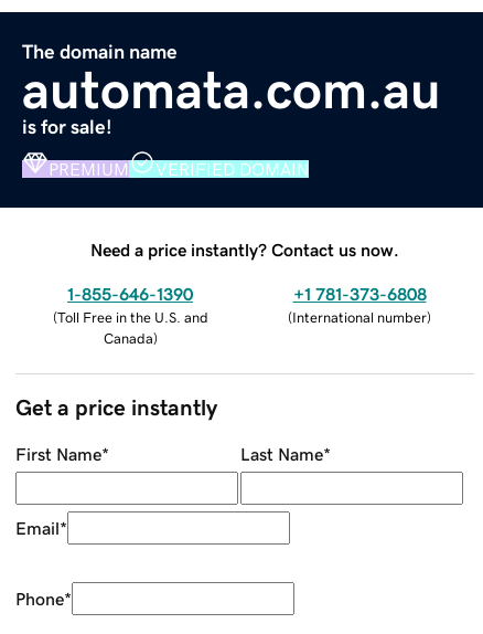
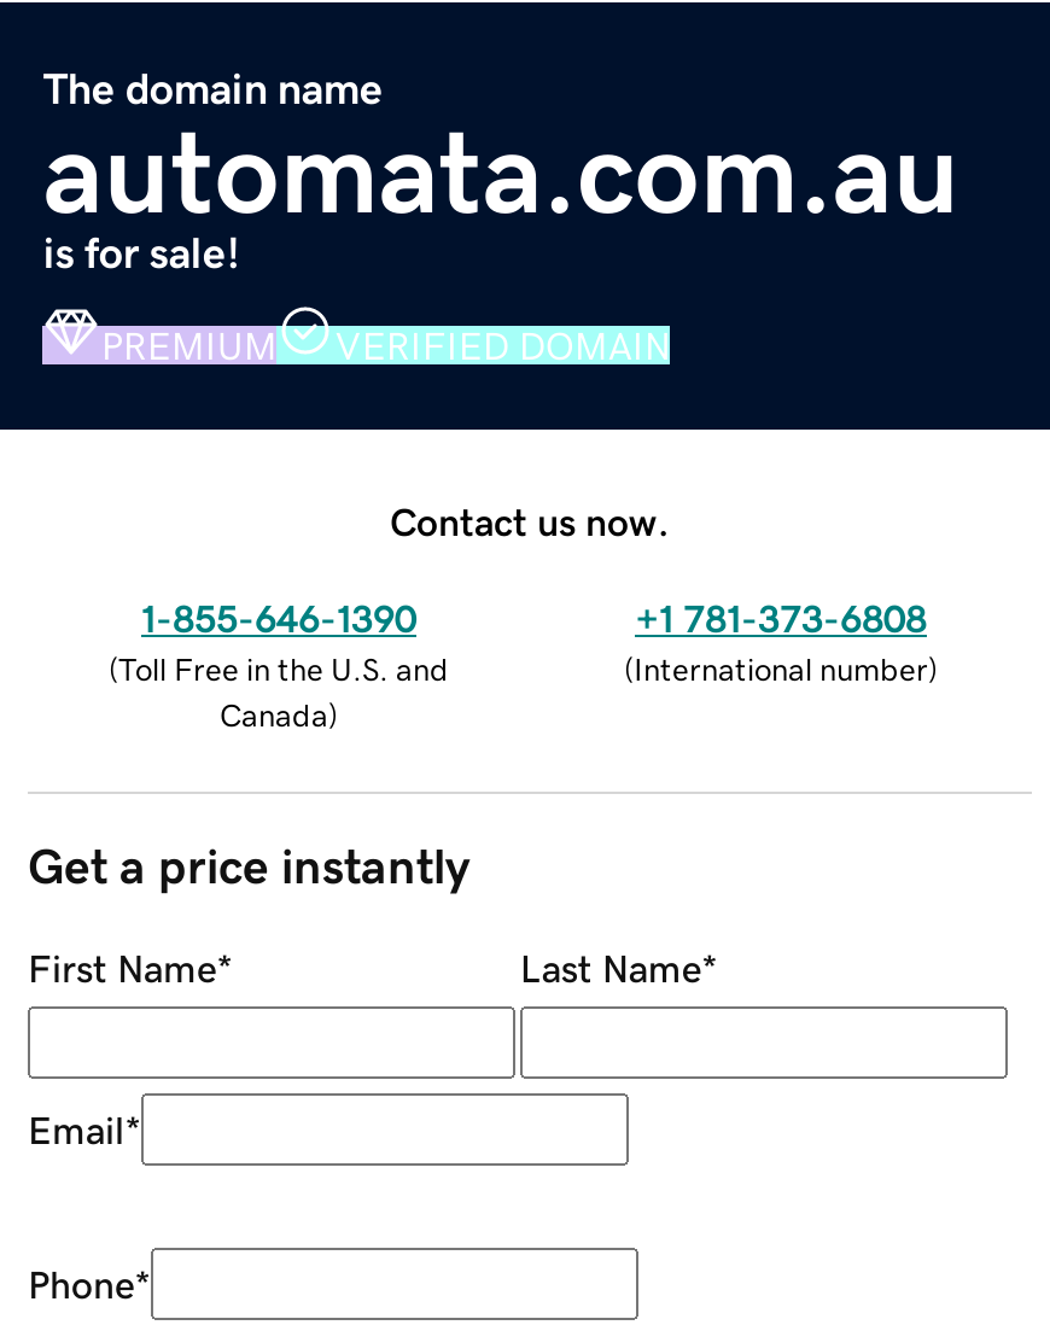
- Need a price instantly? Contact us now.
+ Contact us now.
